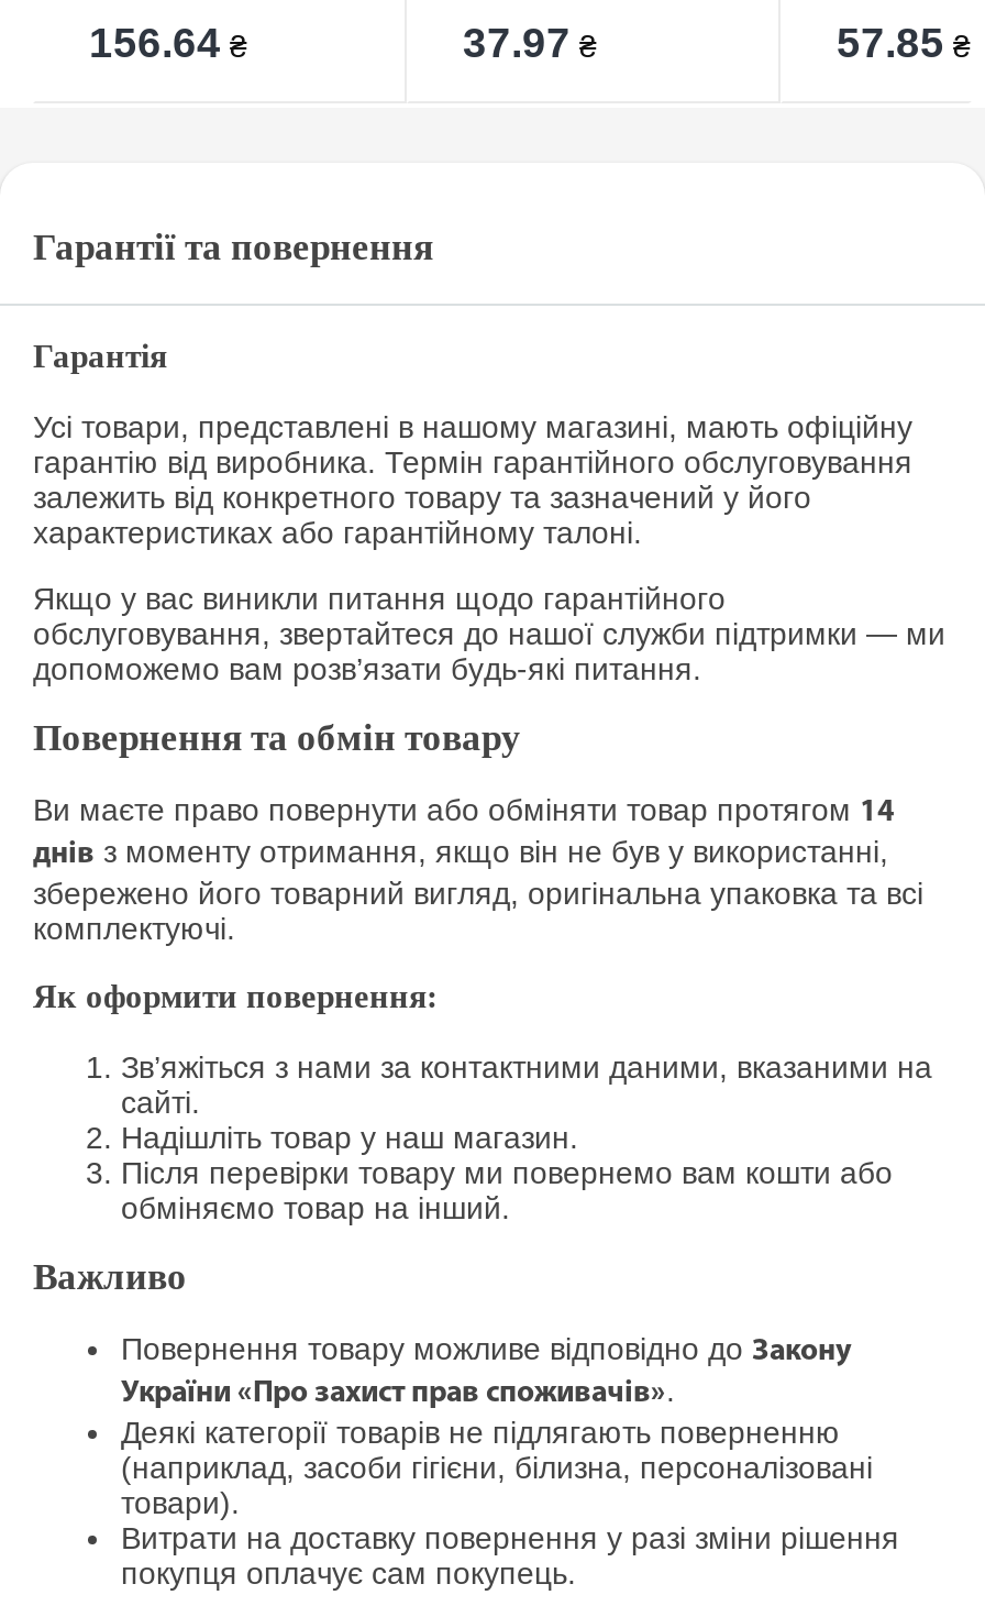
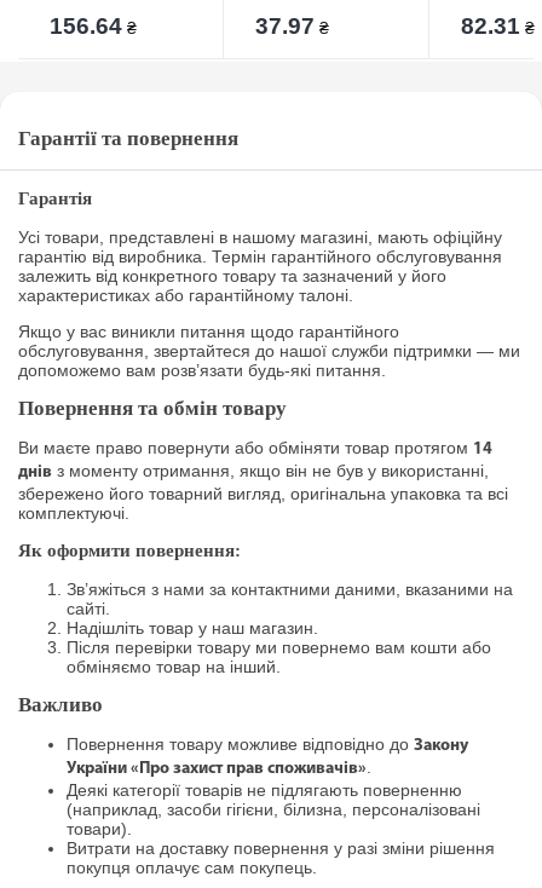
- 57.85 ₴
+ 82.31 ₴
